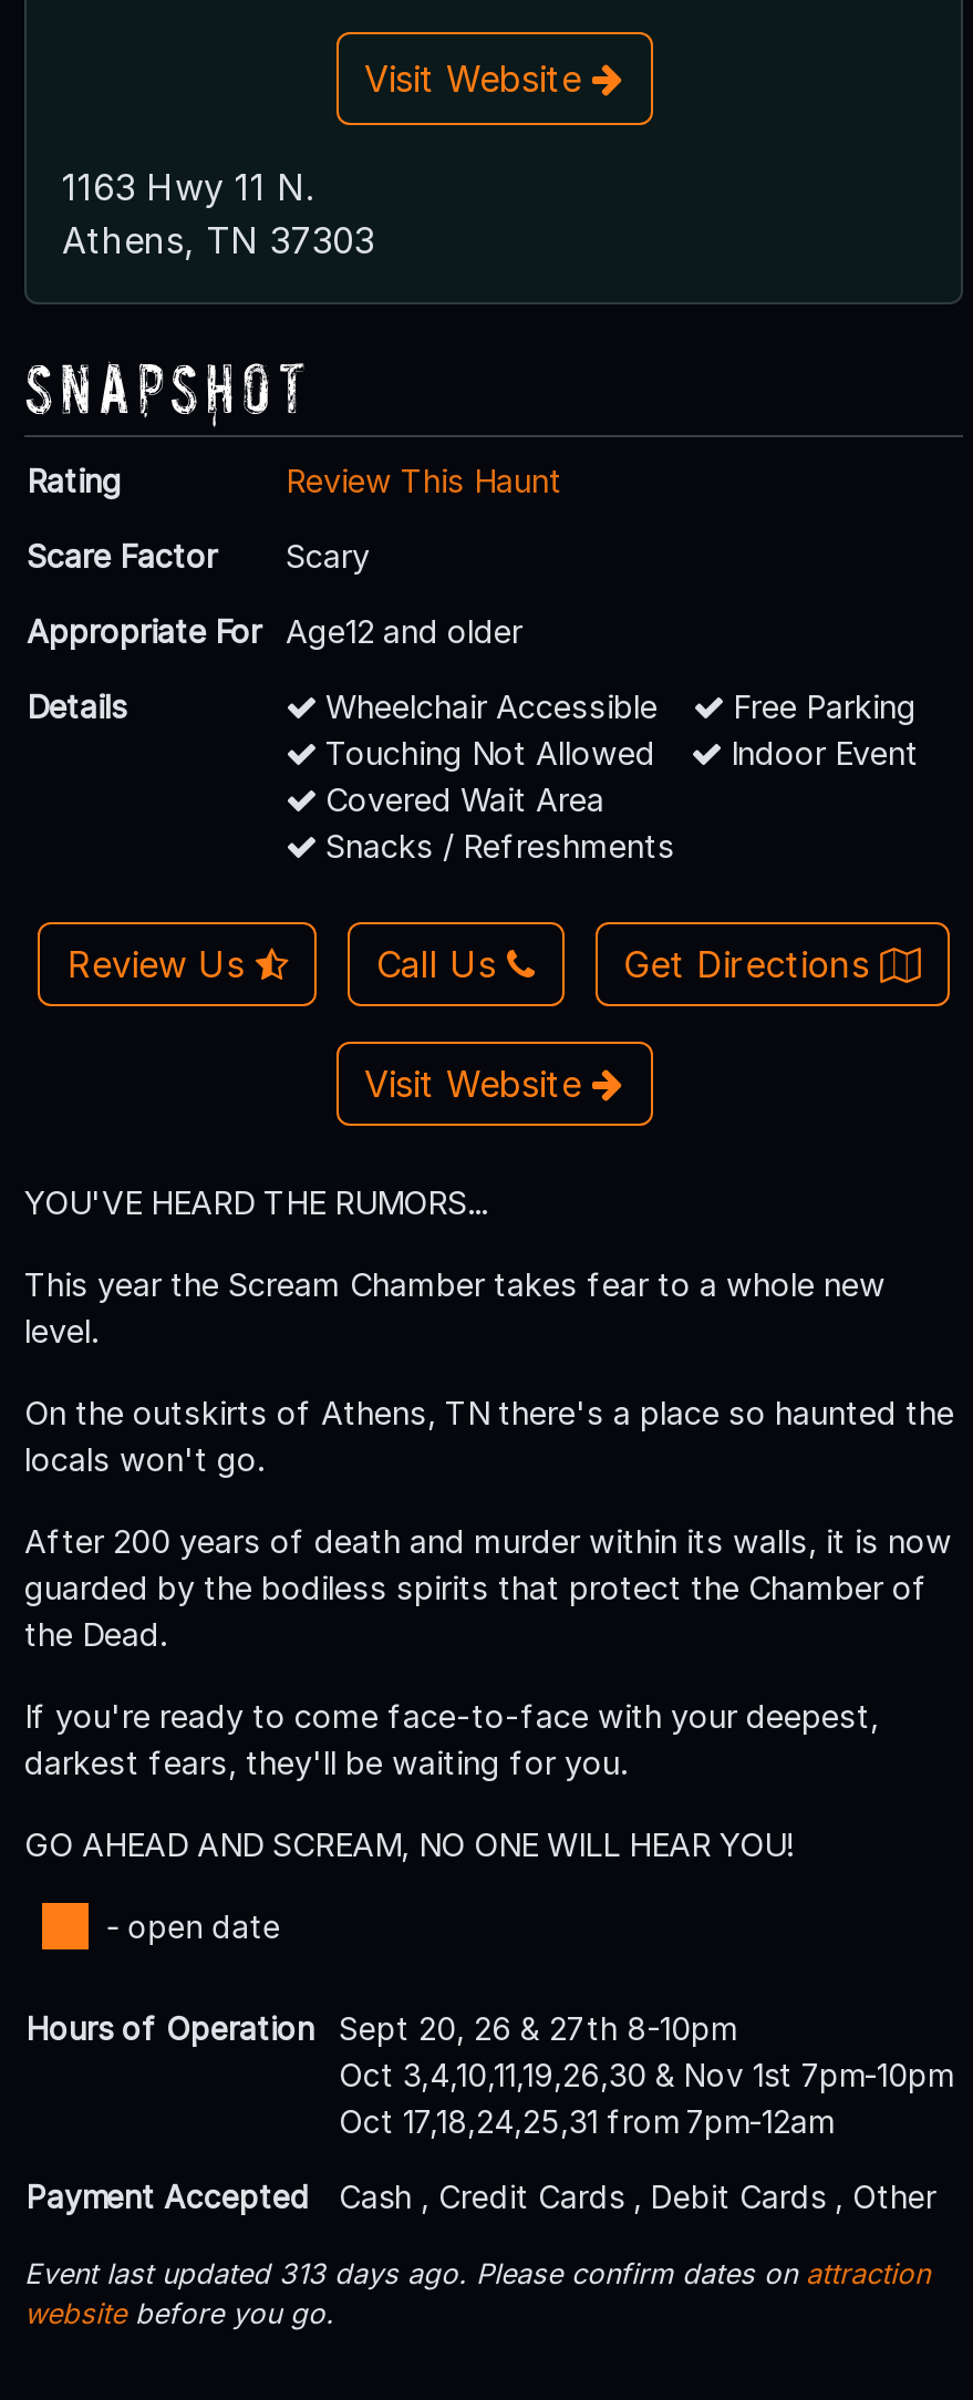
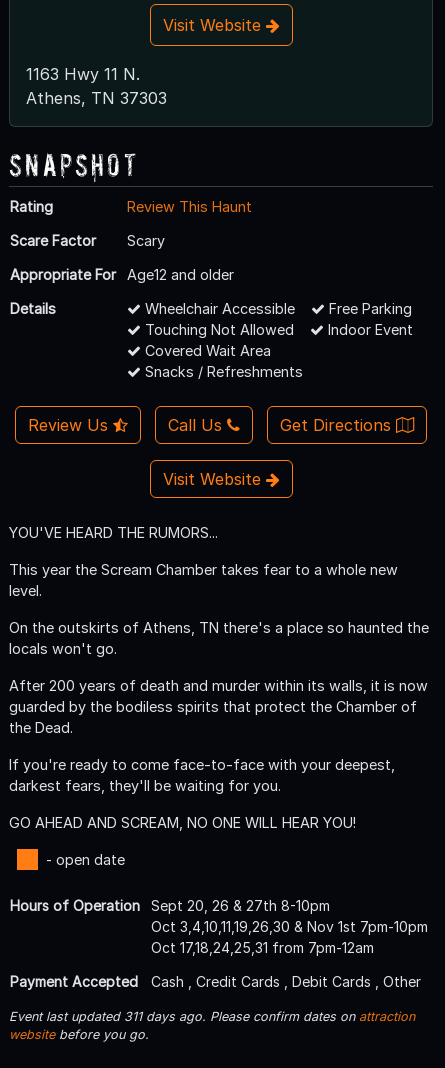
- Event last updated 313 days ago. Please confirm dates on attraction
+ Event last updated 311 days ago. Please confirm dates on attraction
